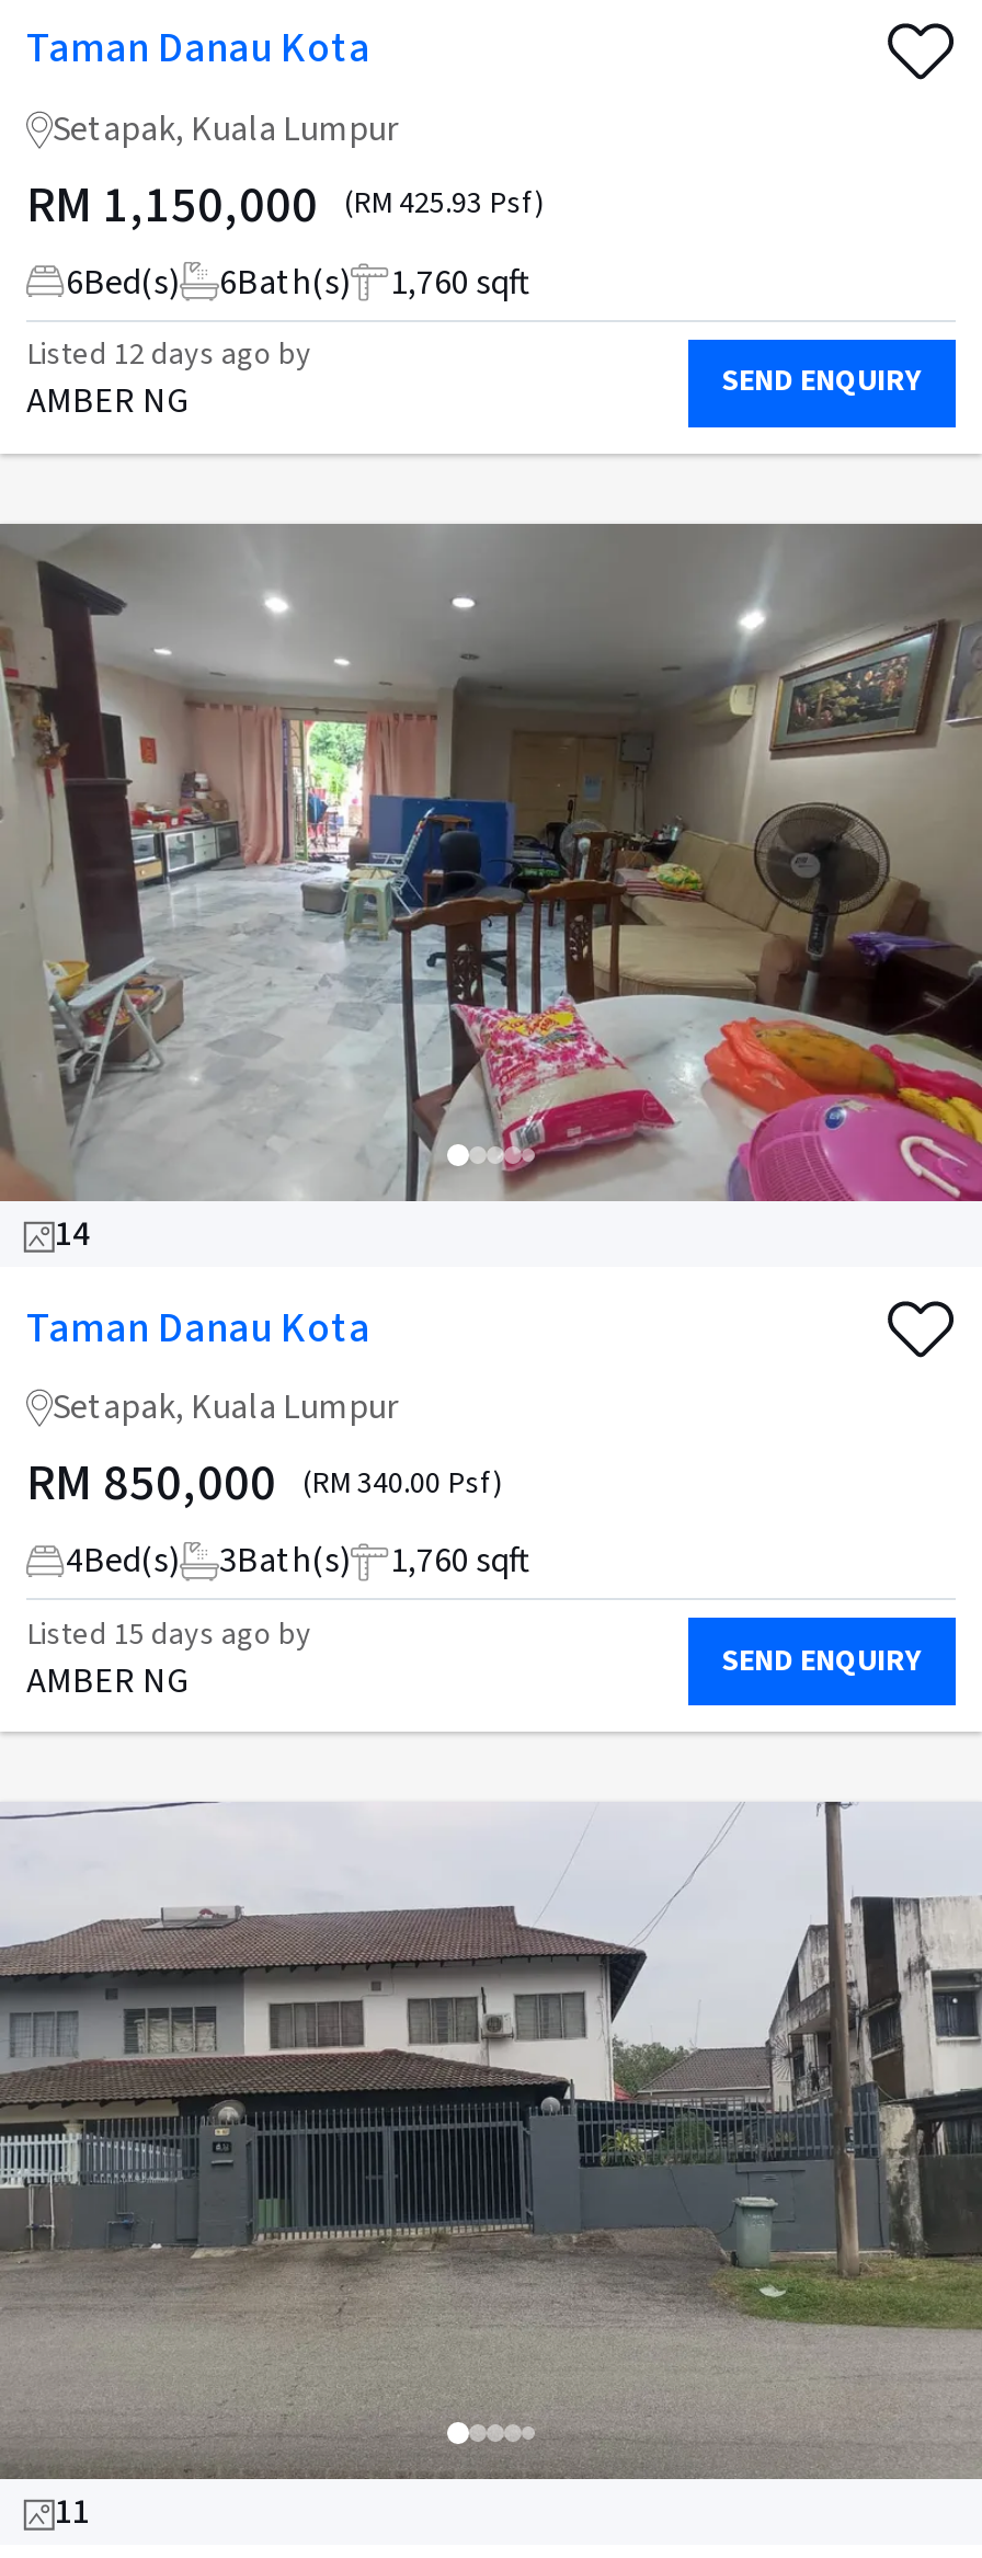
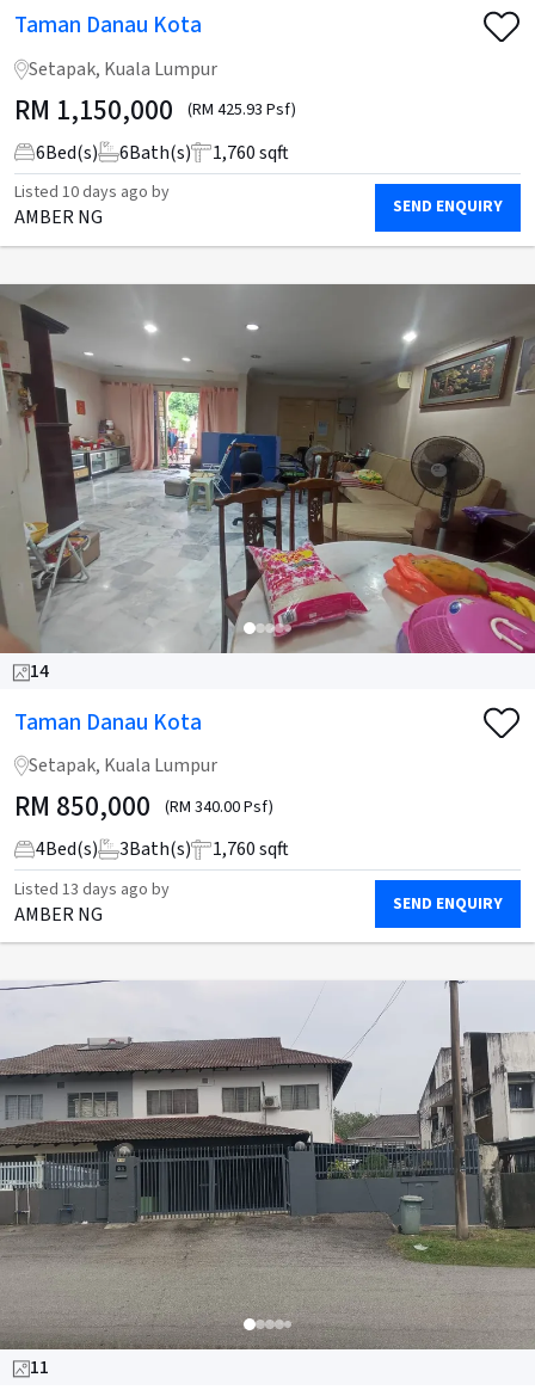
- Listed 12 days ago by
+ Listed 10 days ago by

- Listed 15 days ago by
+ Listed 13 days ago by
